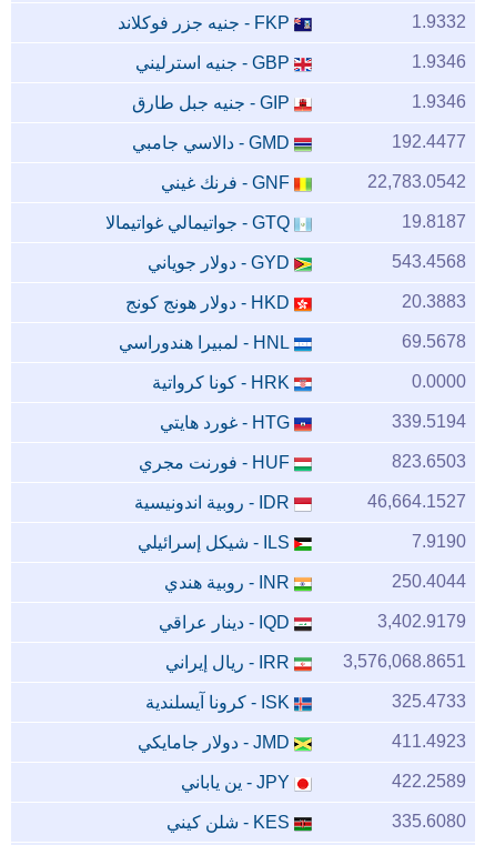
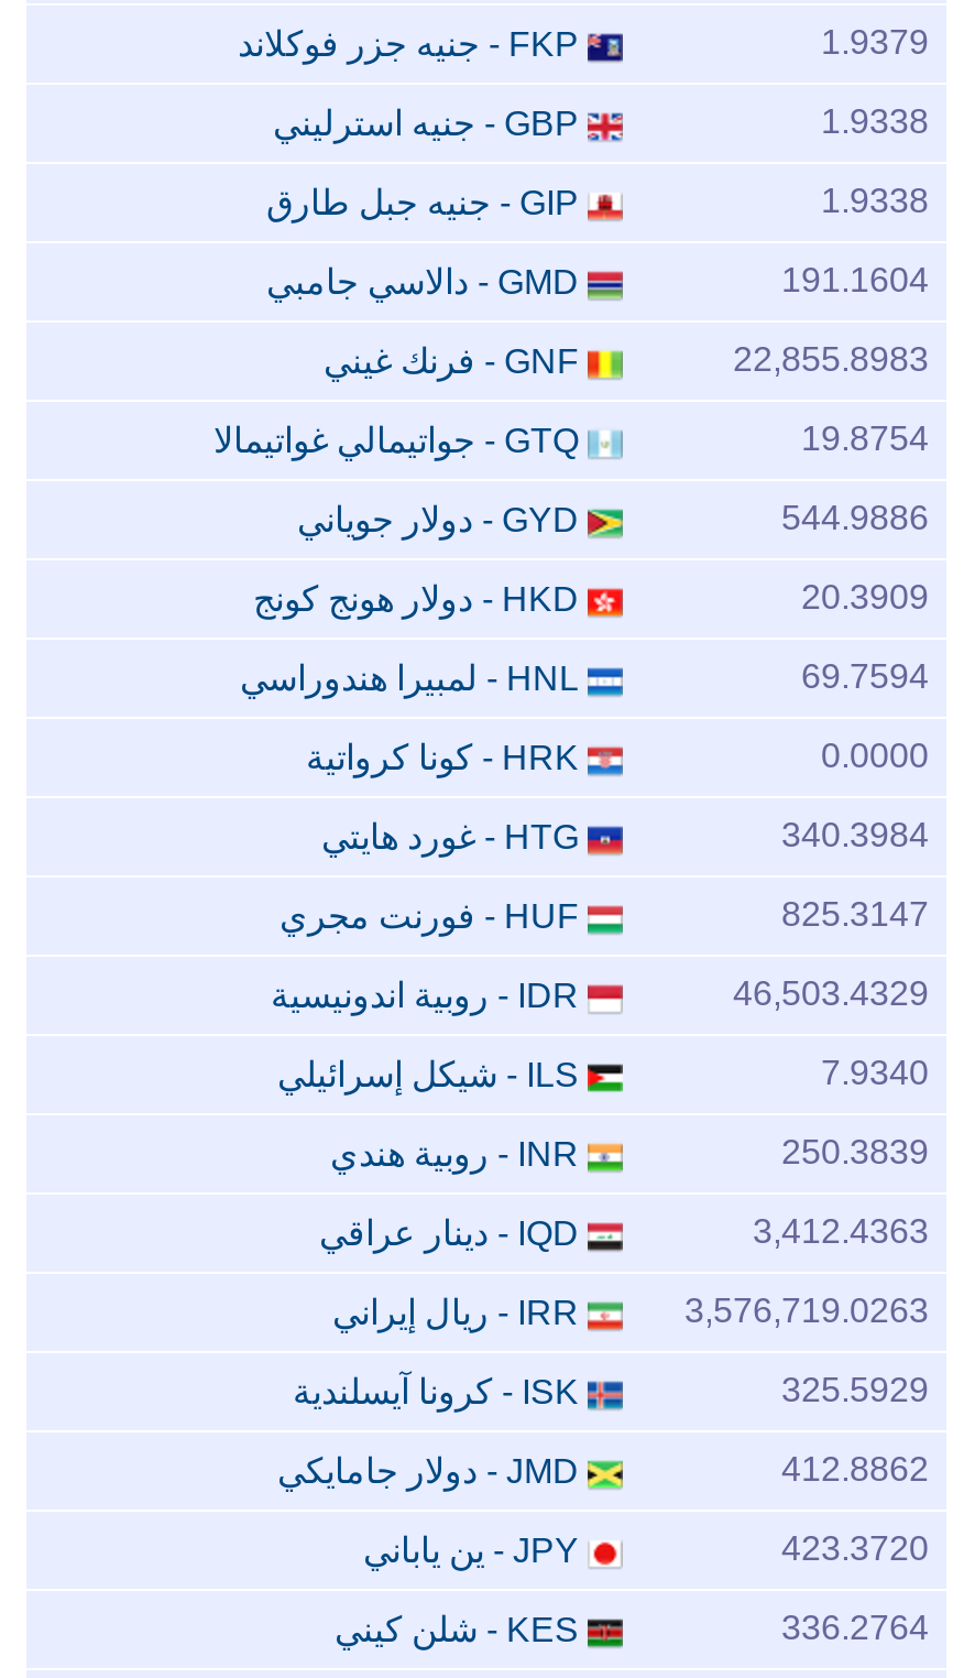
- 1.9332
+ 1.9379

- 1.9346
+ 1.9338

- 1.9346
+ 1.9338

- 192.4477
+ 191.1604

- 22,783.0542
+ 22,855.8983

- 19.8187
+ 19.8754

- 543.4568
+ 544.9886

- 20.3883
+ 20.3909

- 69.5678
+ 69.7594

- 339.5194
+ 340.3984

- 823.6503
+ 825.3147

- 46,664.1527
+ 46,503.4329

- 7.9190
+ 7.9340

- 250.4044
+ 250.3839

- 3,402.9179
+ 3,412.4363

- 3,576,068.8651
+ 3,576,719.0263

- 325.4733
+ 325.5929

- 411.4923
+ 412.8862

- 422.2589
+ 423.3720

- 335.6080
+ 336.2764
